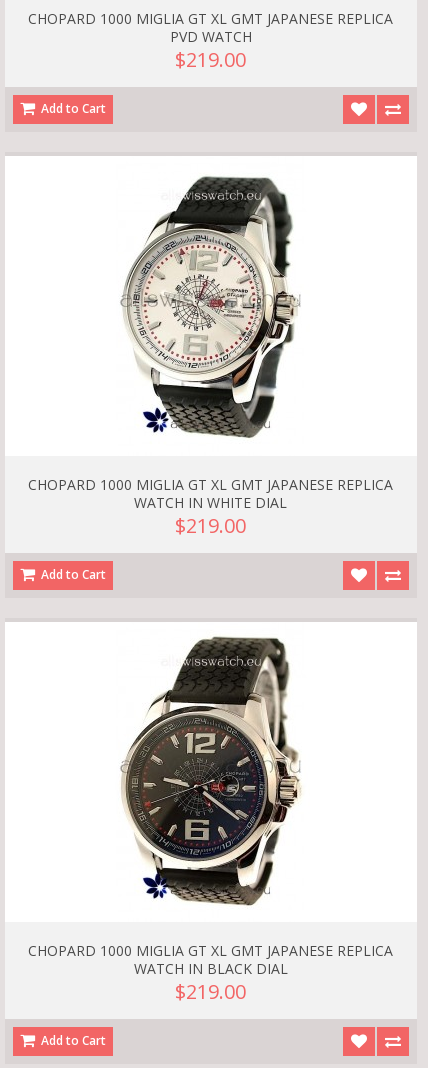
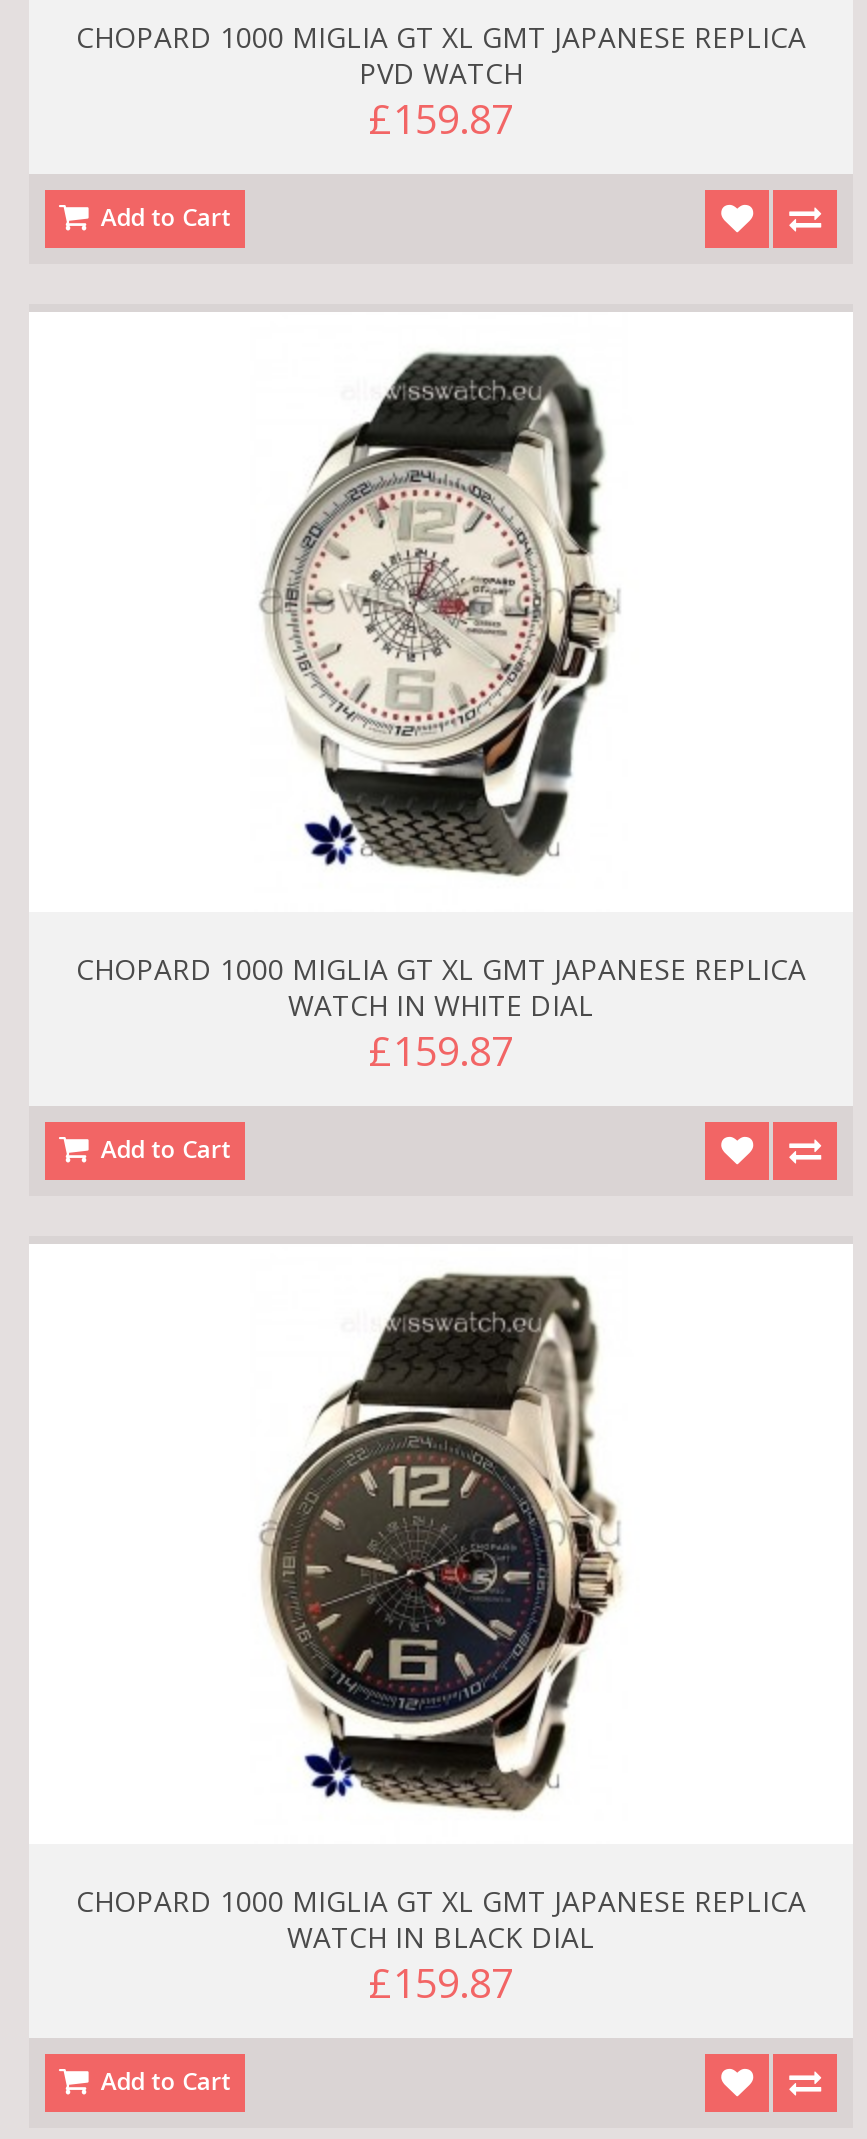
- $219.00
+ £159.87

- $219.00
+ £159.87

- $219.00
+ £159.87
